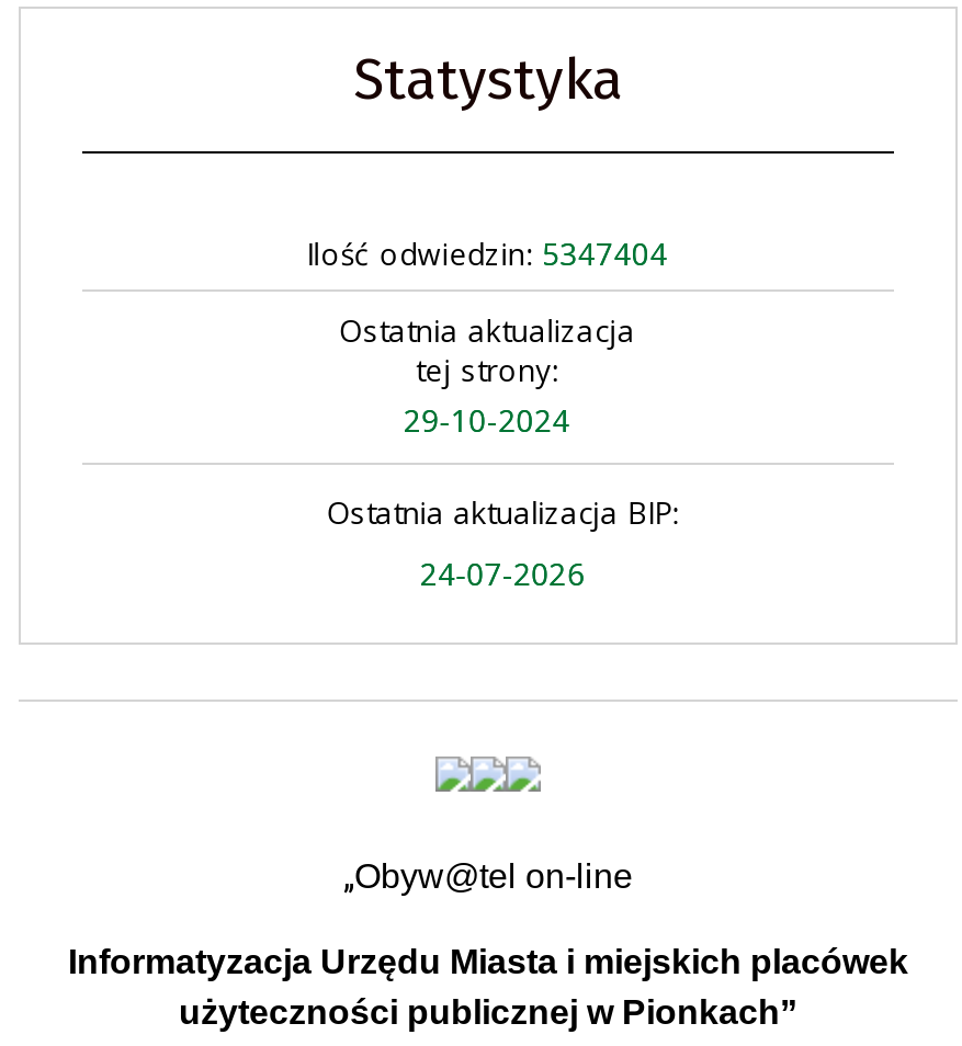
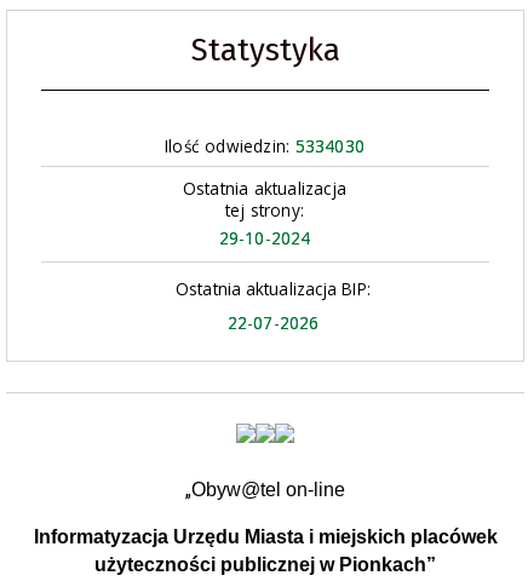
- Ilość odwiedzin: 5347404
+ Ilość odwiedzin: 5334030

- 24-07-2026
+ 22-07-2026
